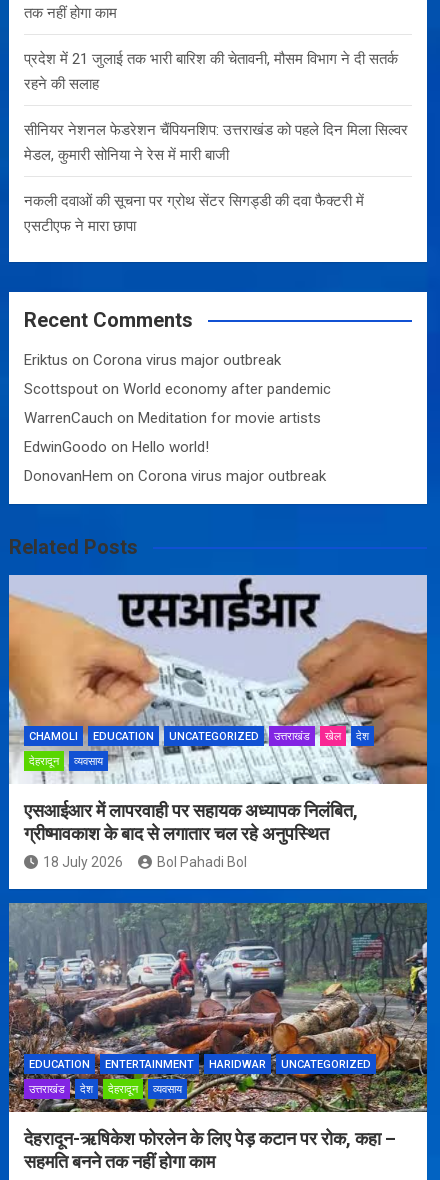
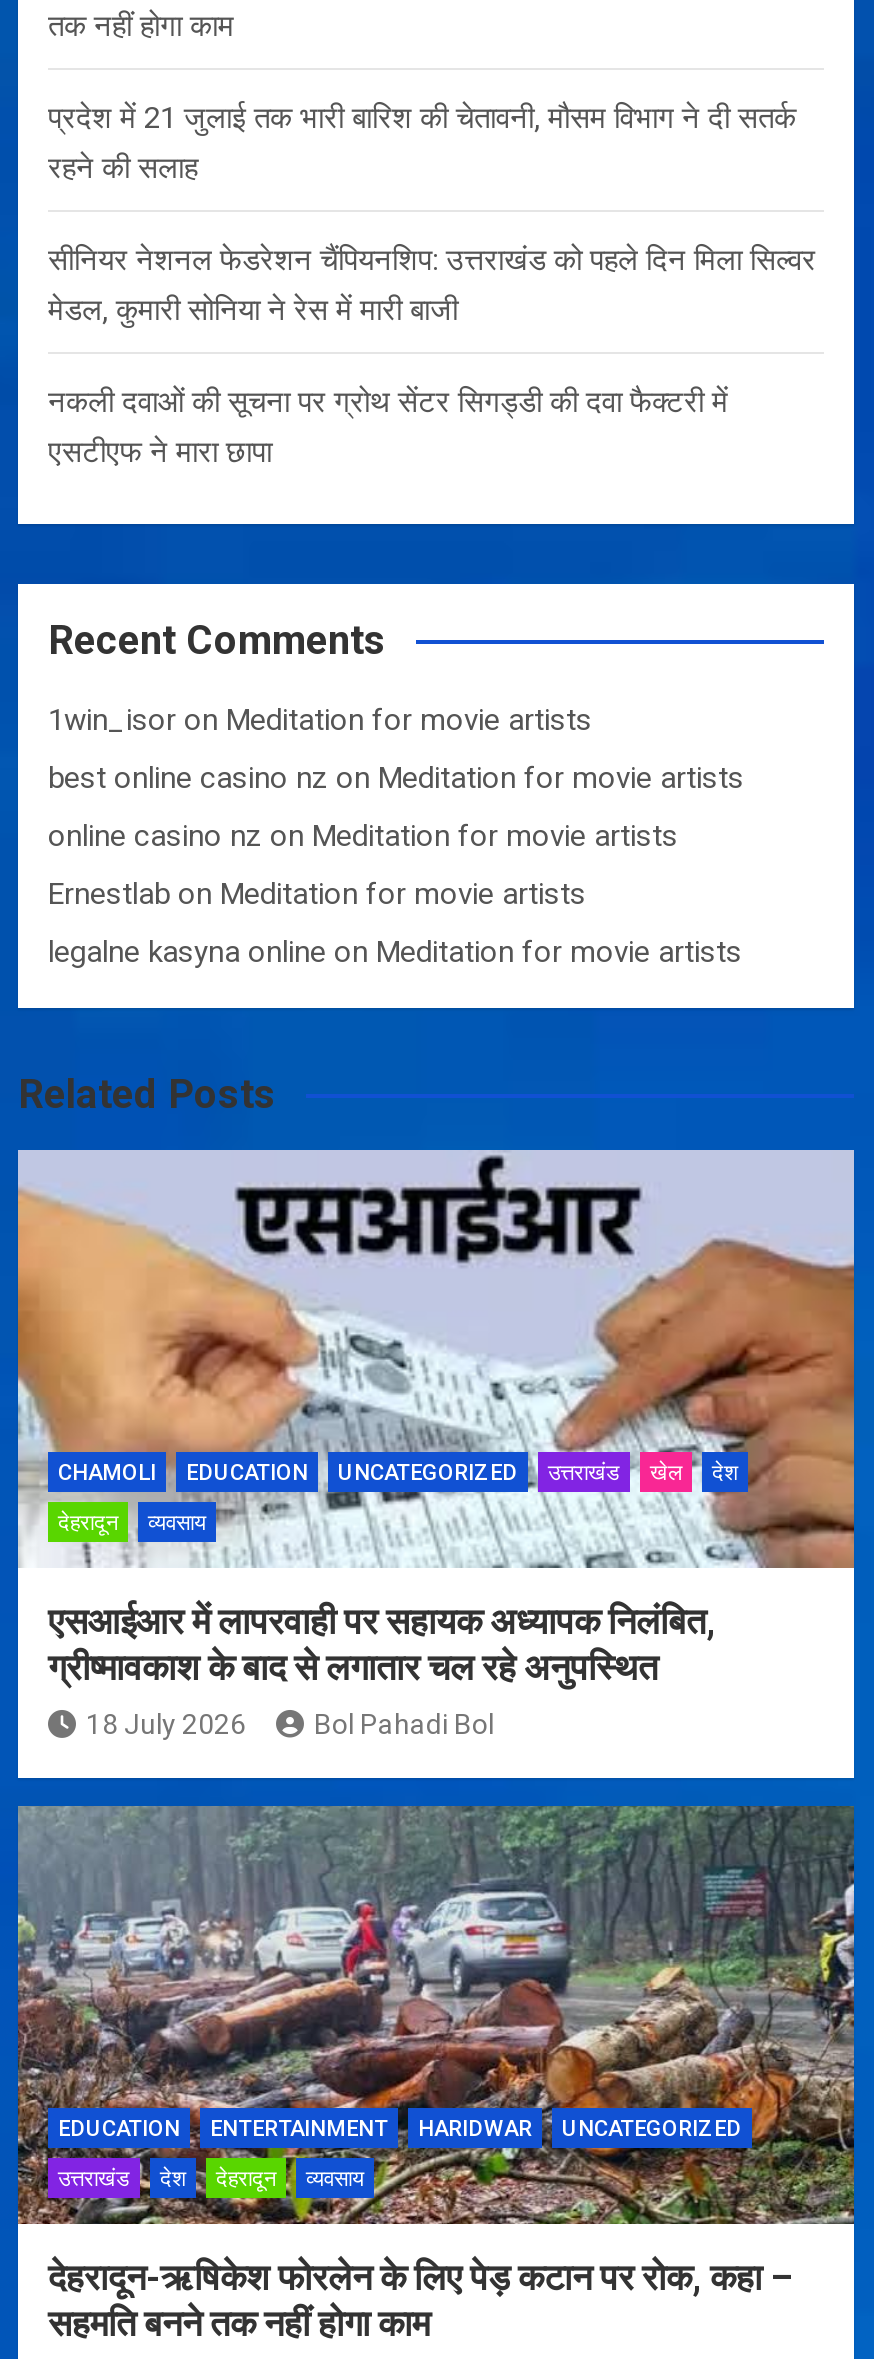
- Eriktus on Corona virus major outbreak
+ 1win_isor on Meditation for movie artists

- Scottspout on World economy after pandemic
+ best online casino nz on Meditation for movie artists

- WarrenCauch on Meditation for movie artists
+ online casino nz on Meditation for movie artists

- EdwinGoodo on Hello world!
+ Ernestlab on Meditation for movie artists

- DonovanHem on Corona virus major outbreak
+ legalne kasyna online on Meditation for movie artists
